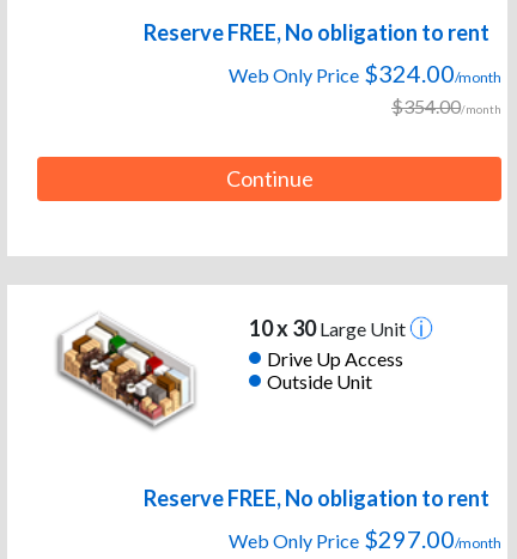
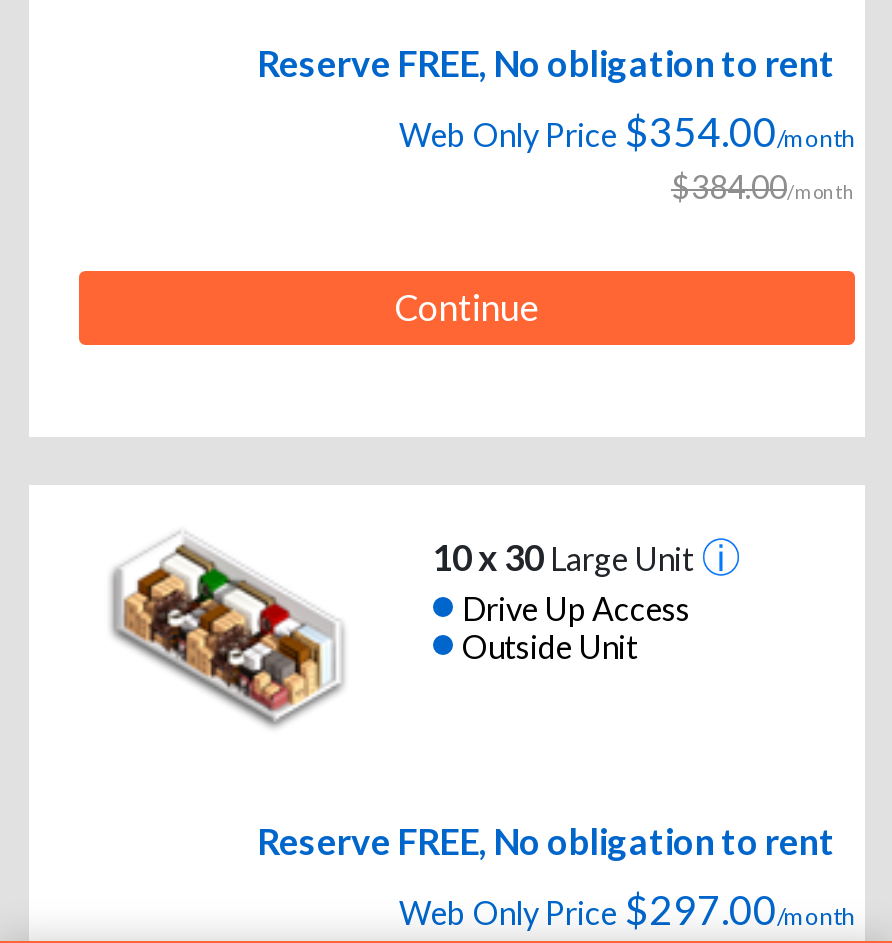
- Web Only Price $324.00/month
+ Web Only Price $354.00/month

- $354.00/month
+ $384.00/month
